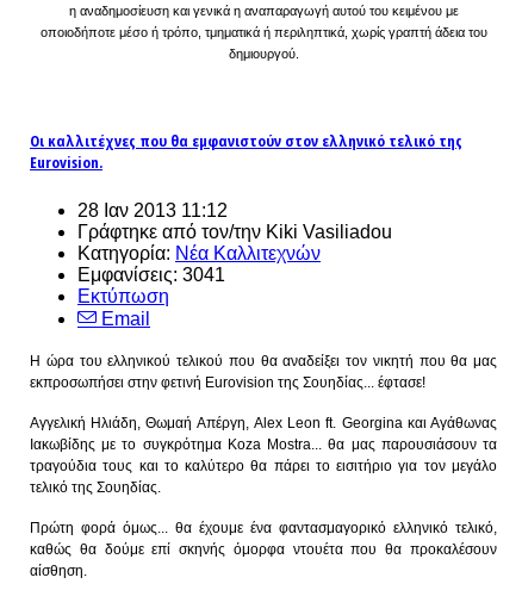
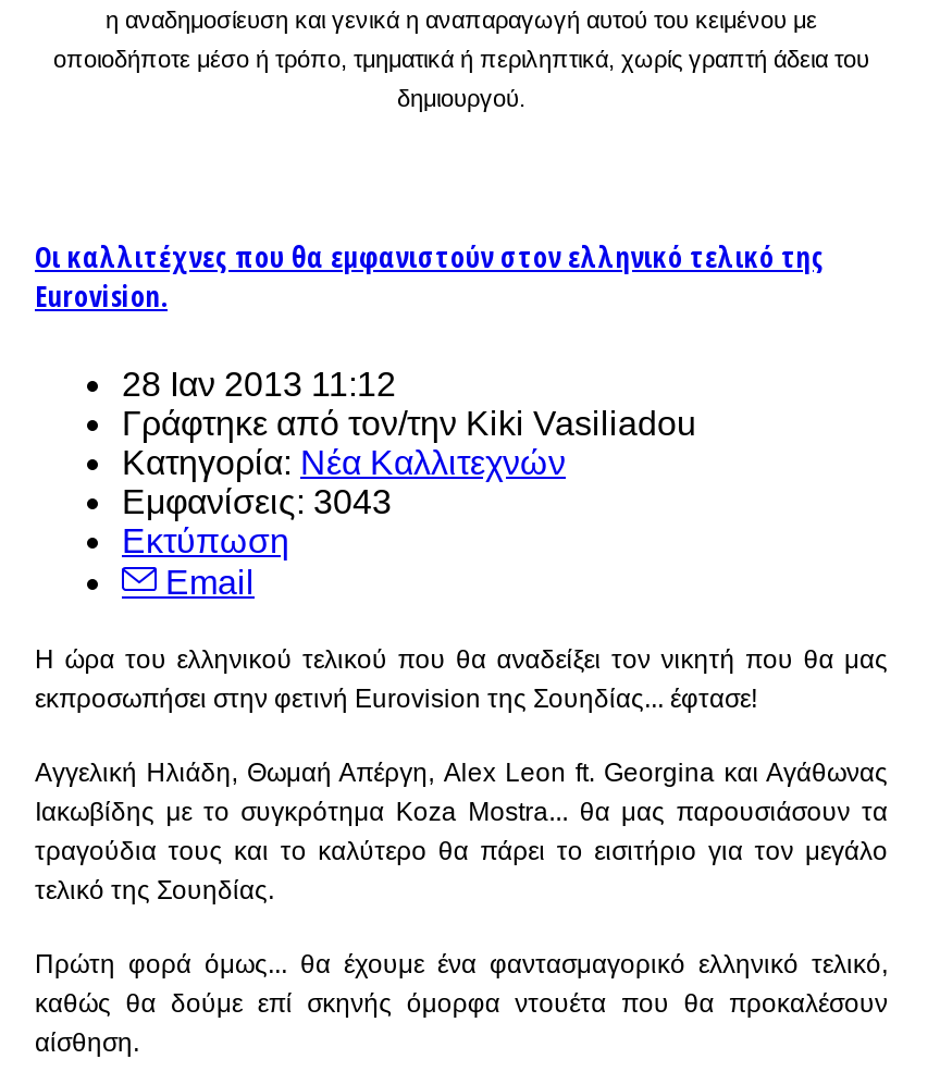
- Εμφανίσεις: 3041
+ Εμφανίσεις: 3043
